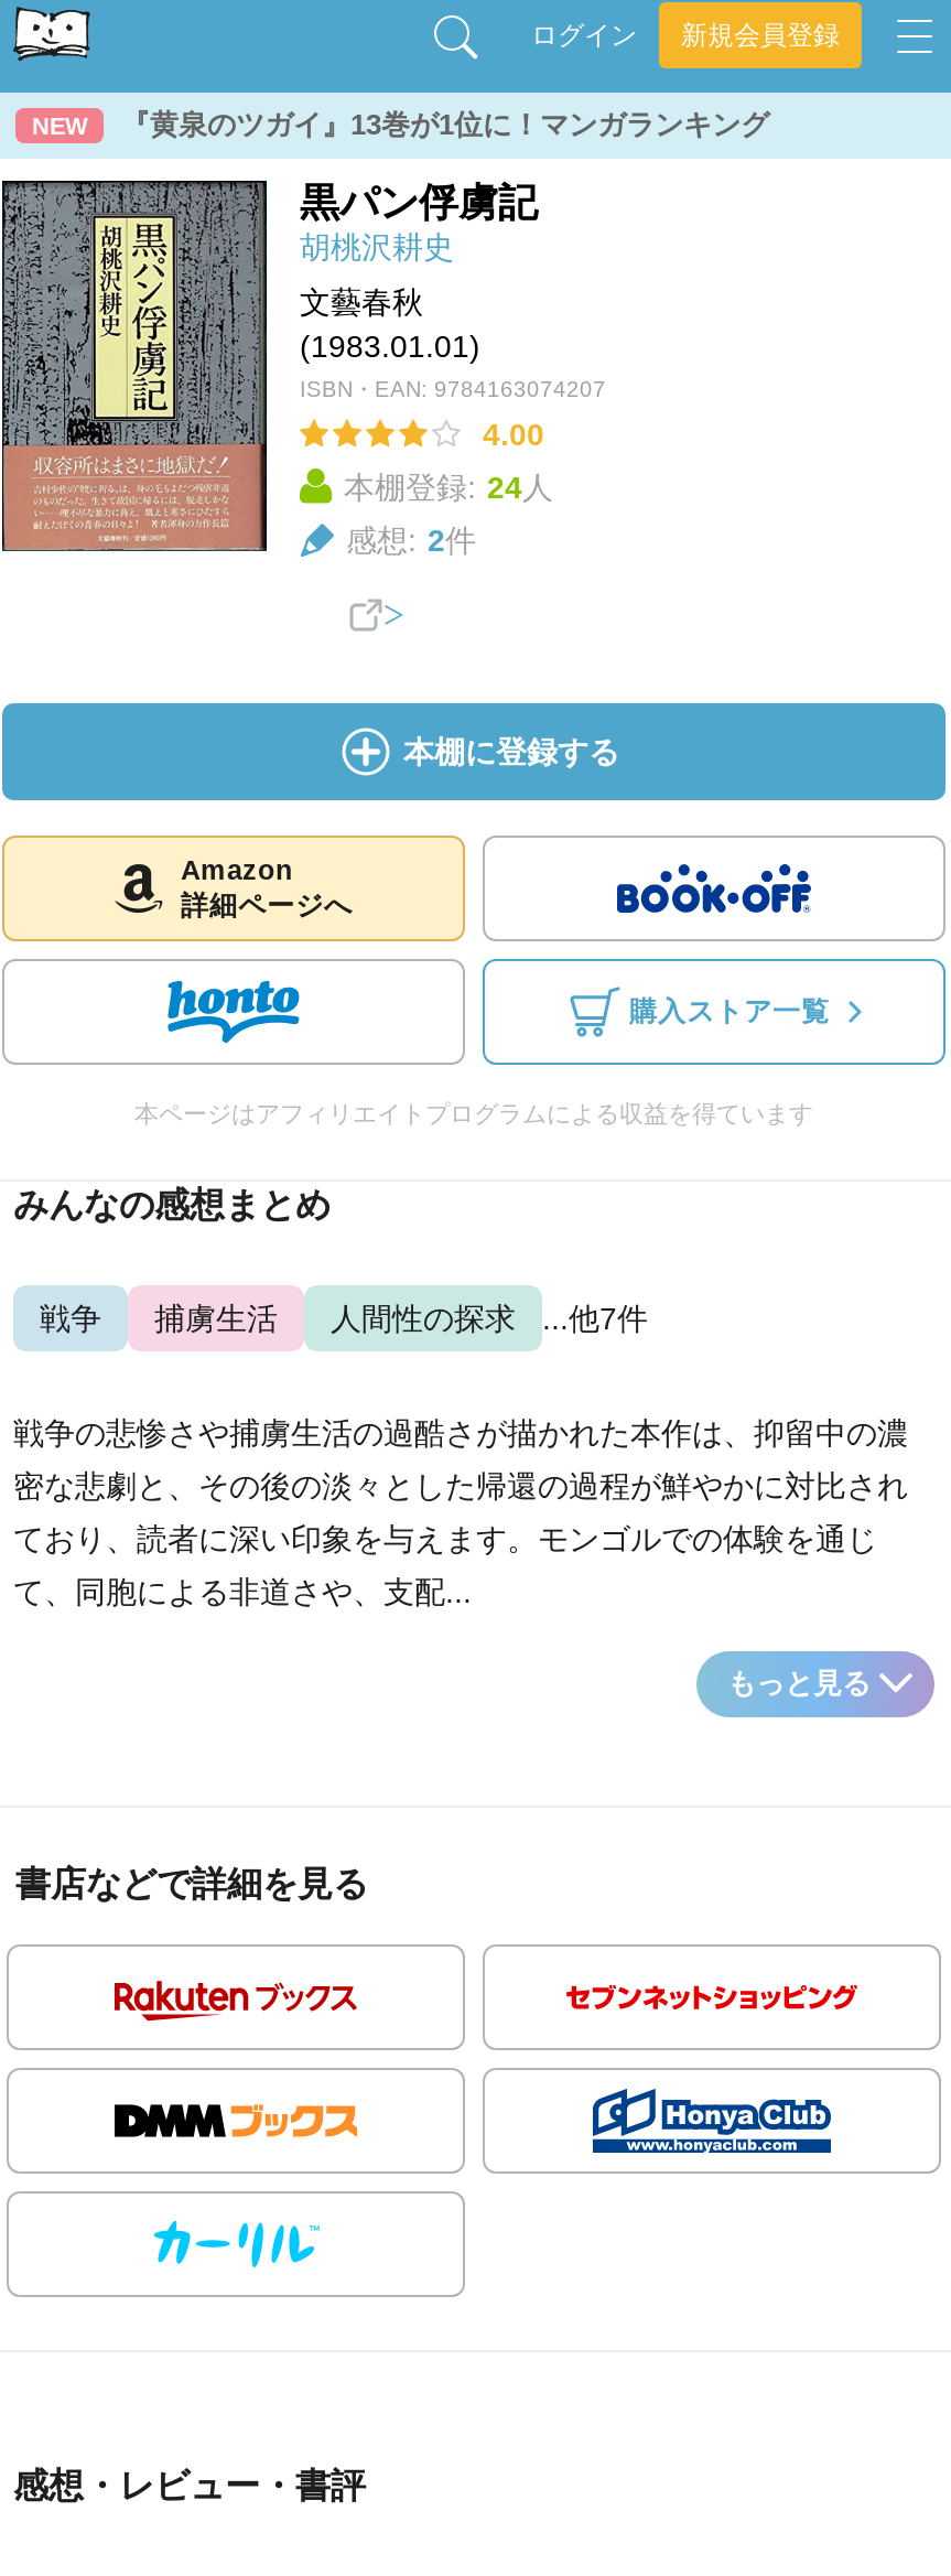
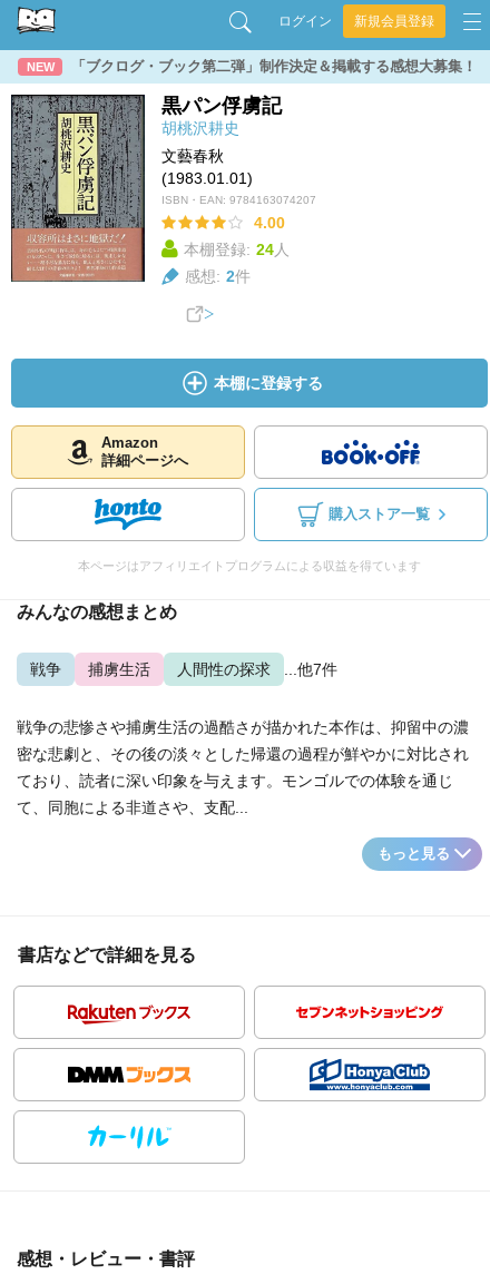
- 『黄泉のツガイ』13巻が1位に！マンガランキング
+ 「ブクログ・ブック第二弾」制作決定＆掲載する感想大募集！
